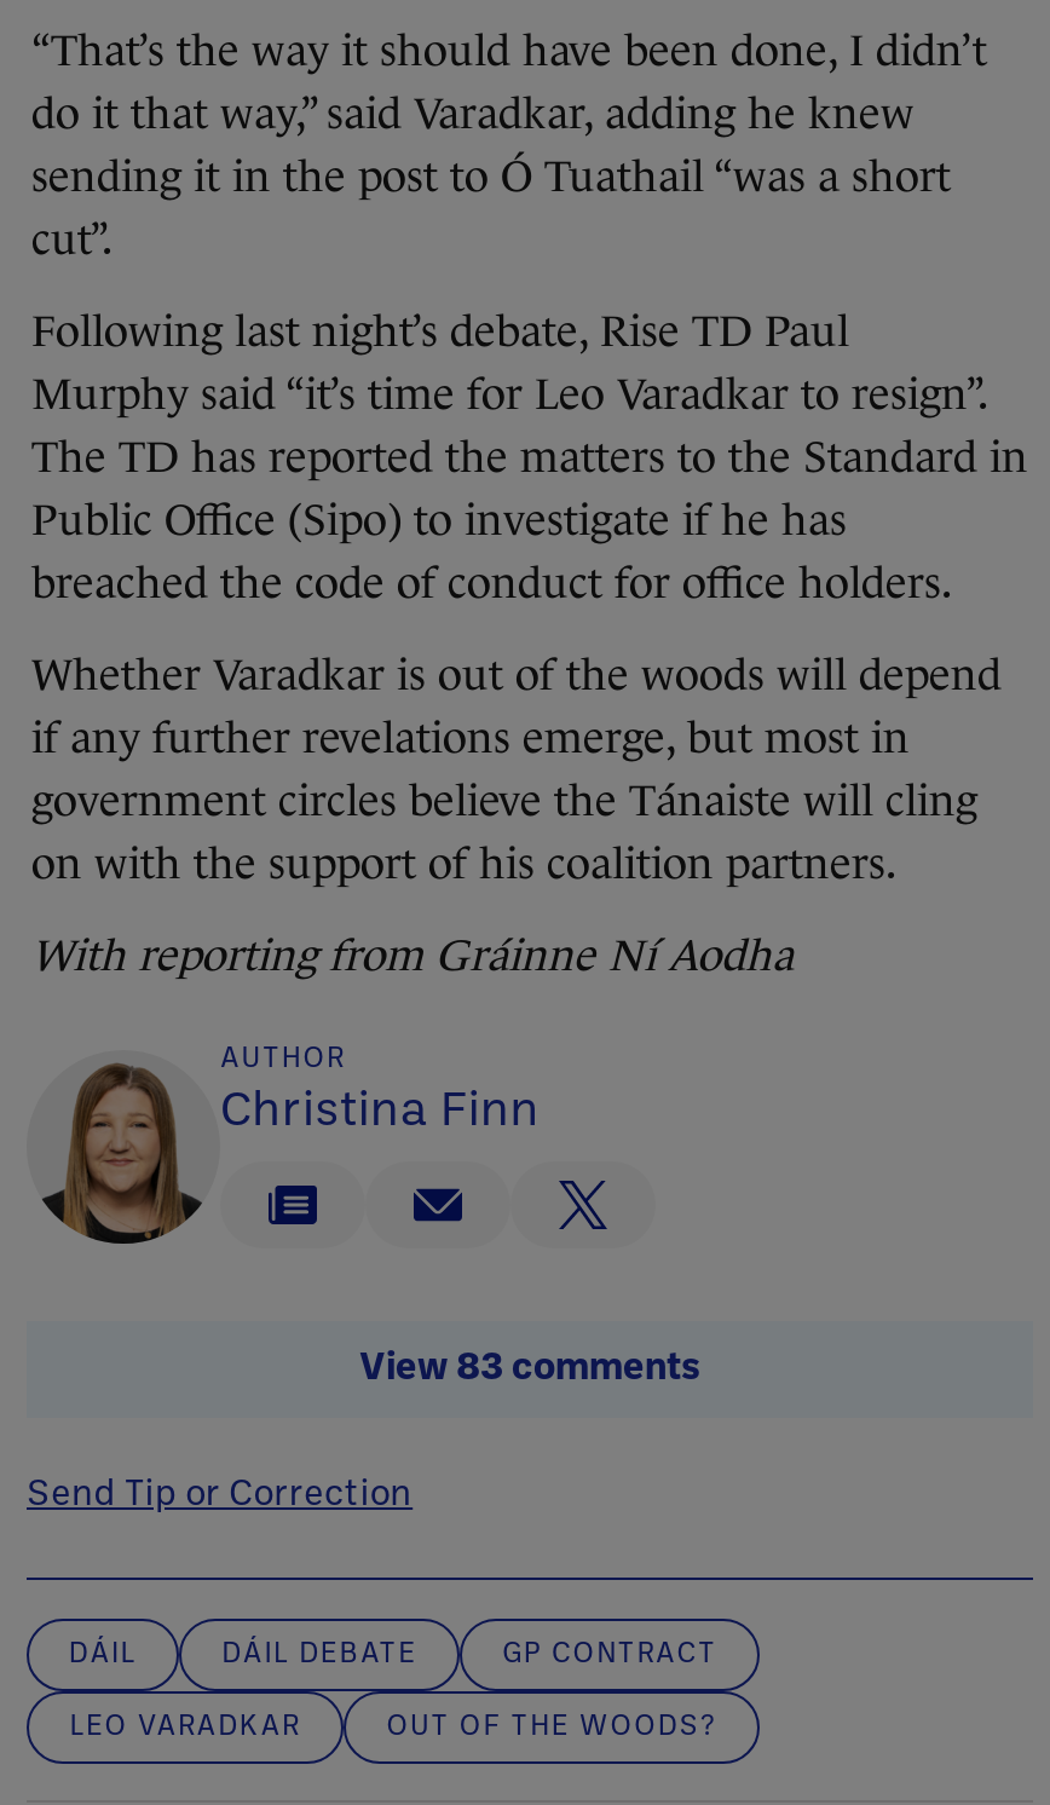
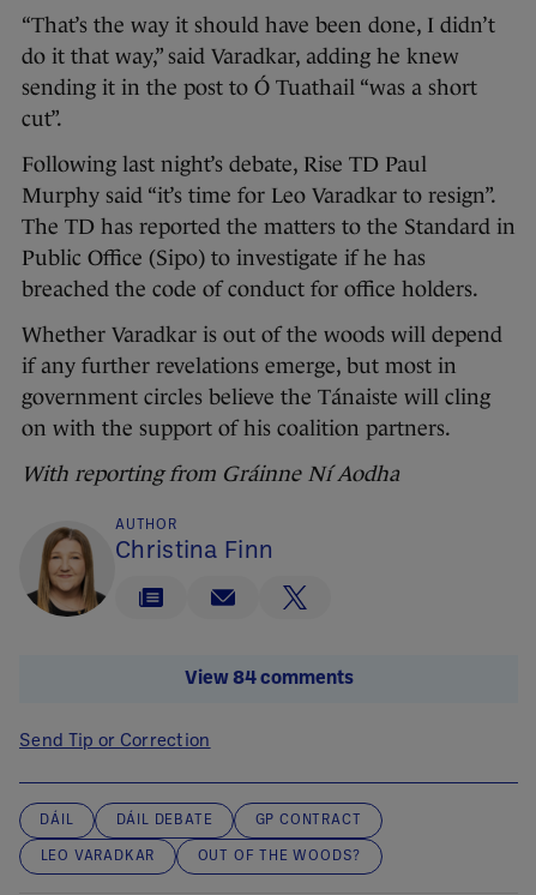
- View 83 comments
+ View 84 comments
